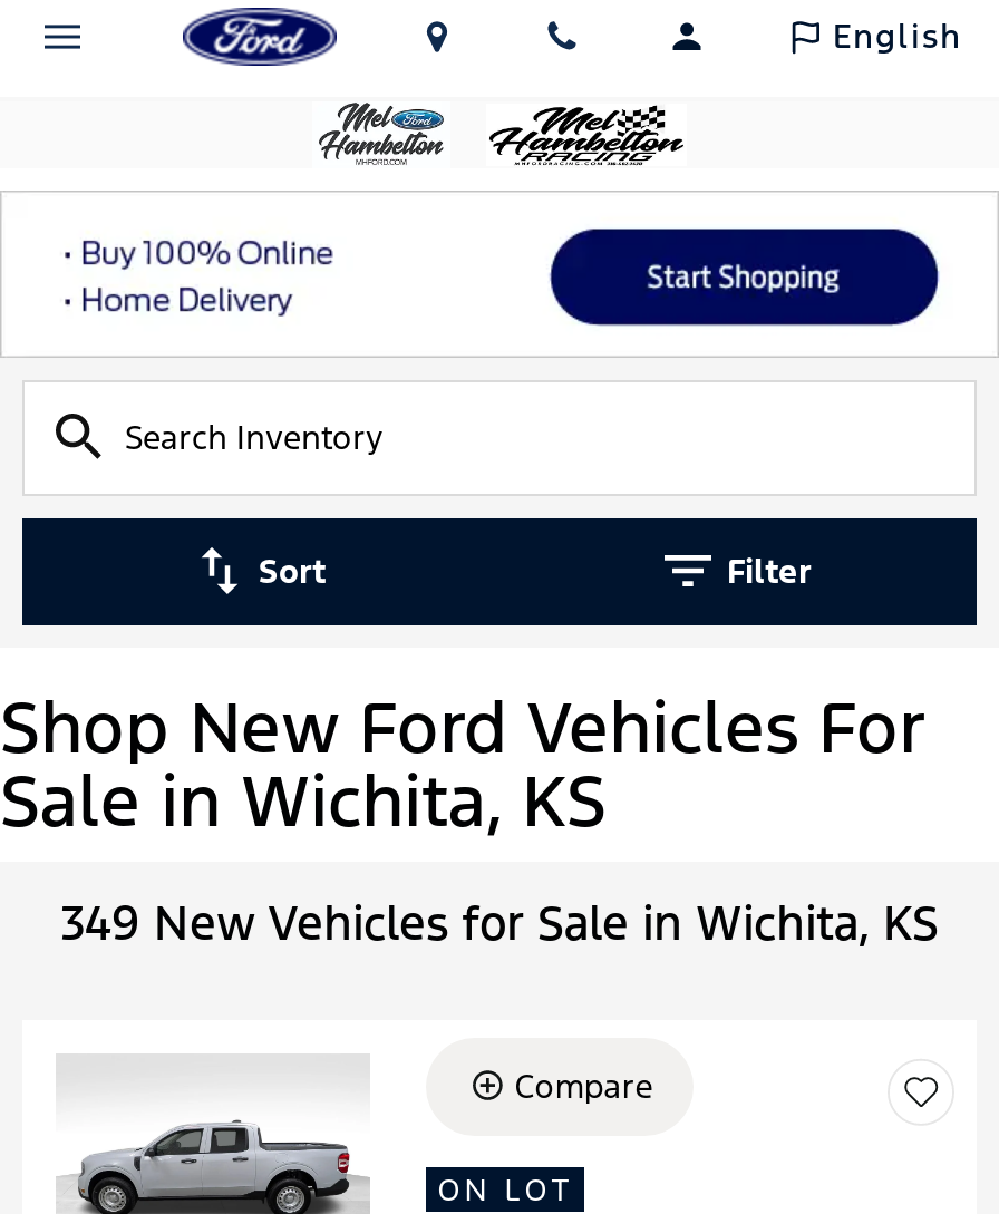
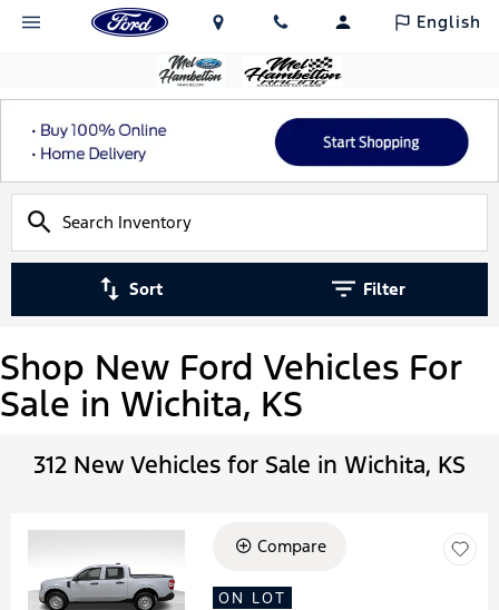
- 349 New Vehicles for Sale in Wichita, KS
+ 312 New Vehicles for Sale in Wichita, KS
